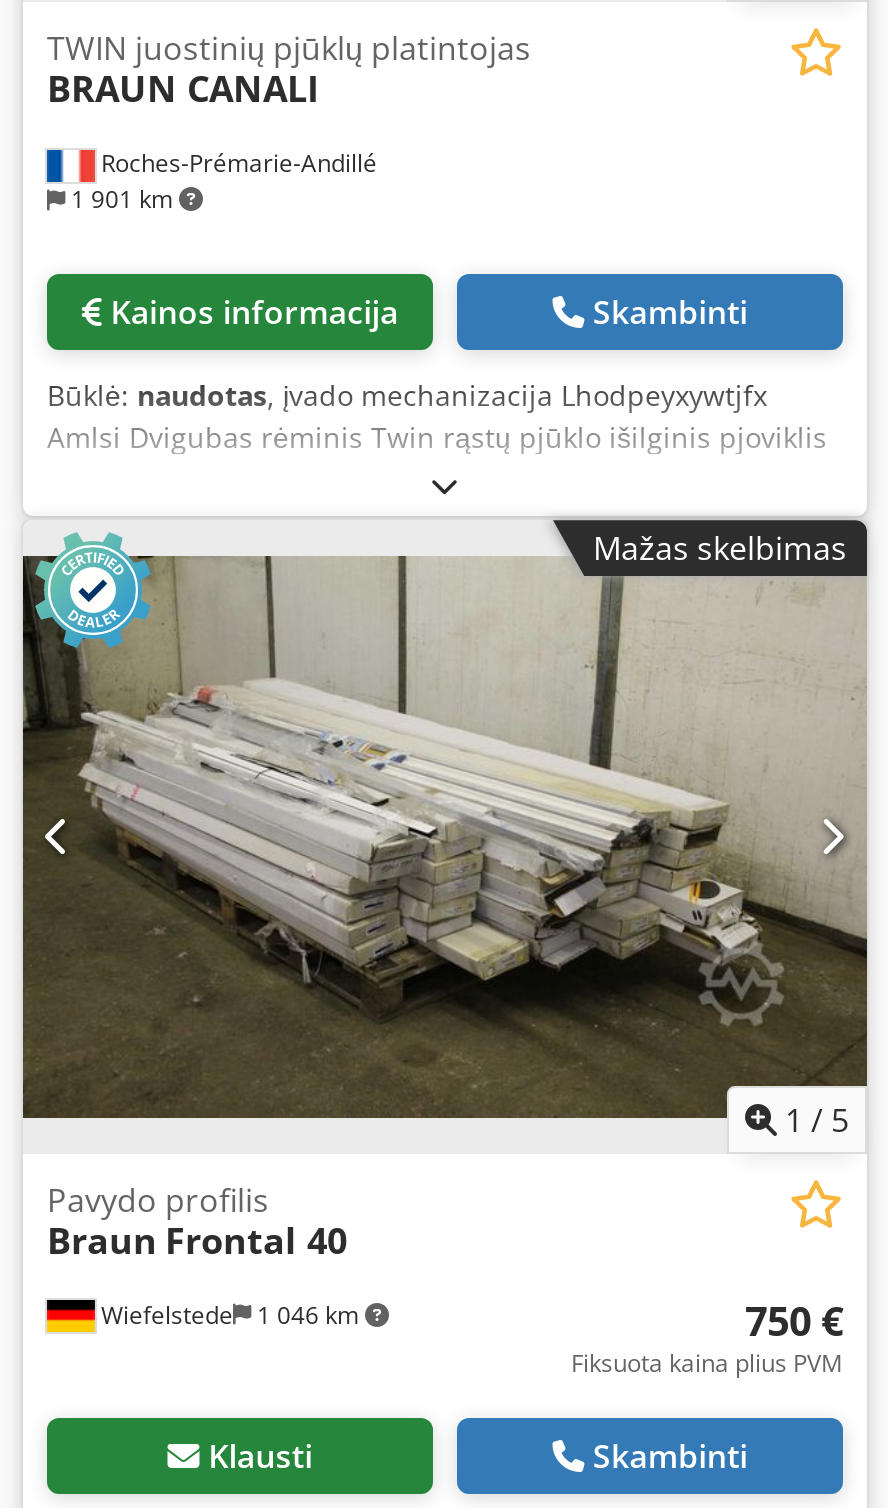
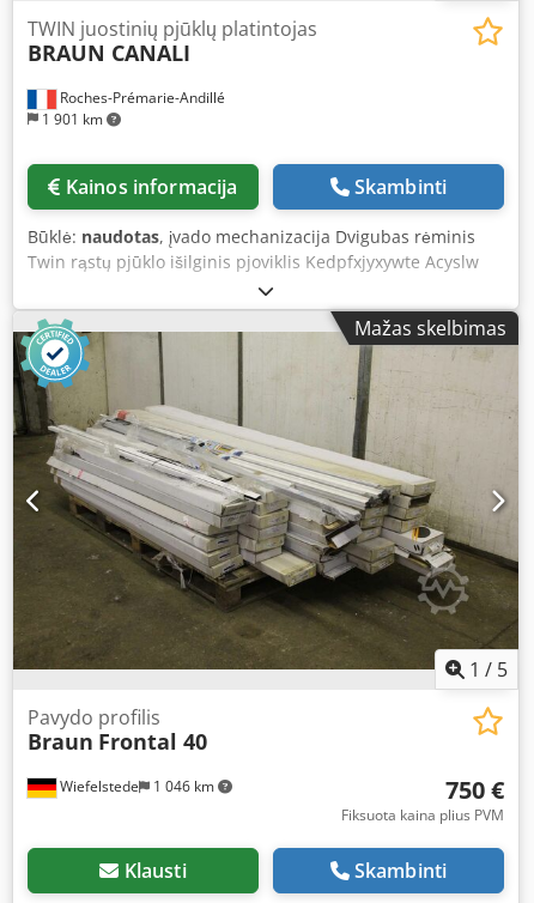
- Būklė: naudotas, įvado mechanizacija Lhodpeyxywtjfx
- Amlsi Dvigubas rėminis Twin rąstų pjūklo išilginis pjoviklis
+ Būklė: naudotas, įvado mechanizacija Dvigubas rėminis
+ Twin rąstų pjūklo išilginis pjoviklis Kedpfxjyxywte Acyslw
